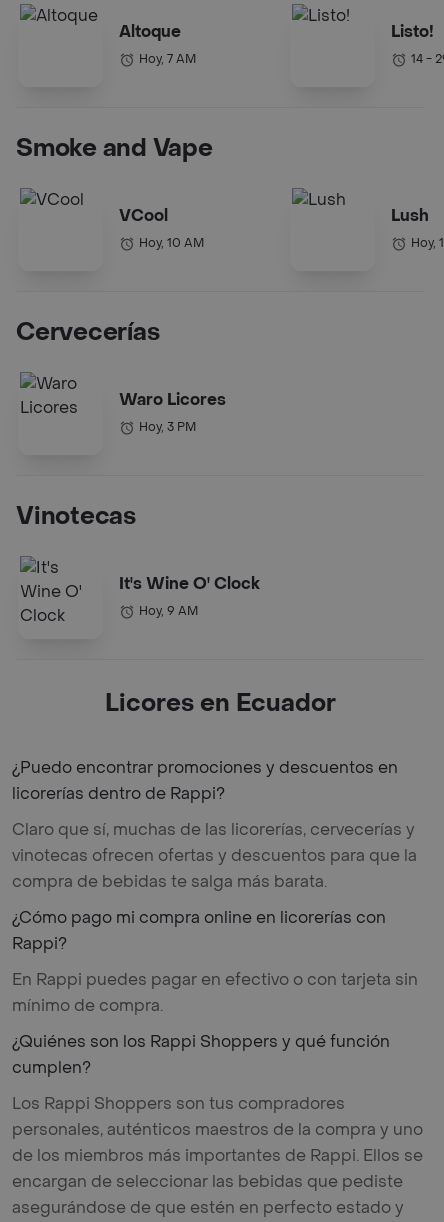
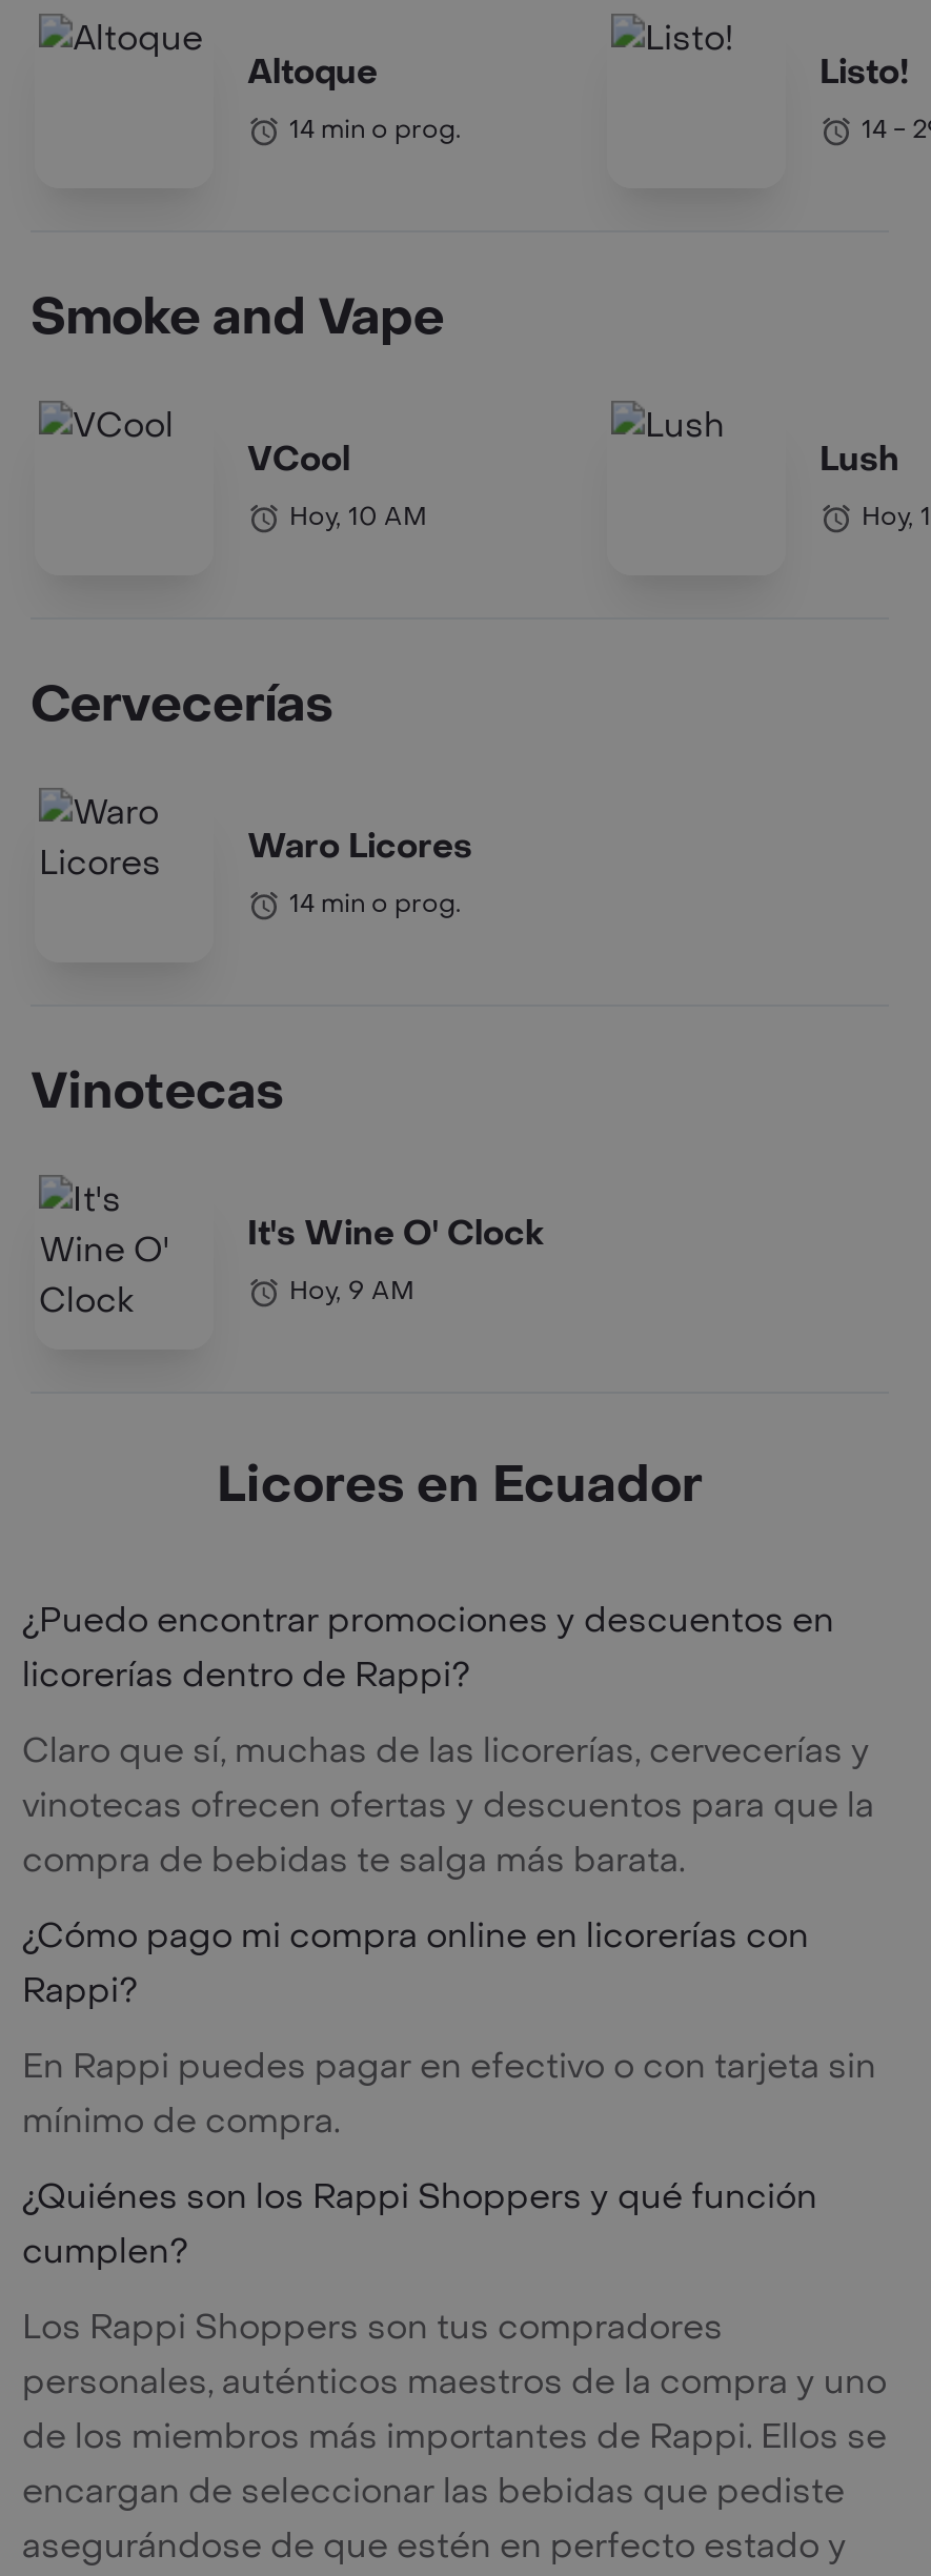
- Hoy, 7 AM
+ 14 min o prog.

- Hoy, 3 PM
+ 14 min o prog.
